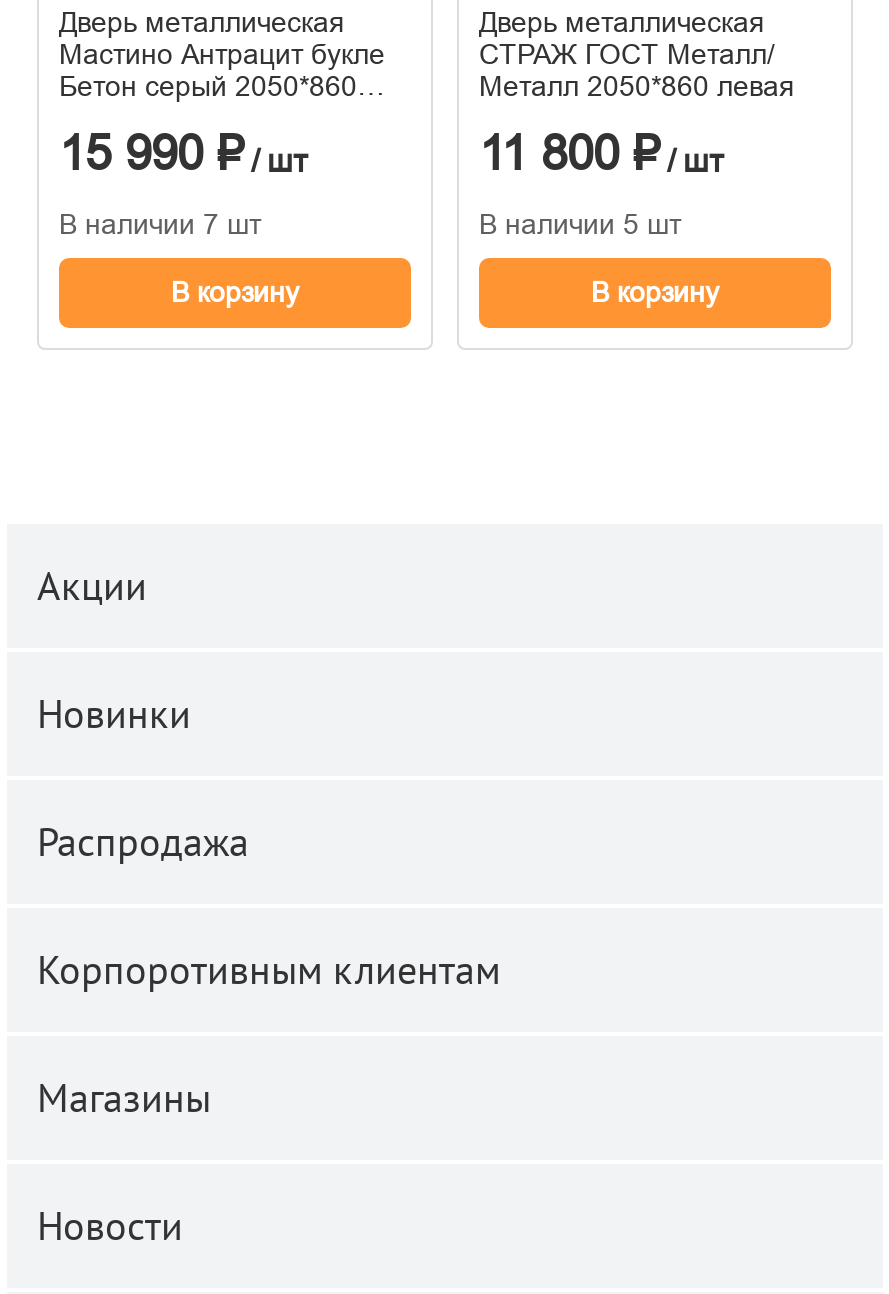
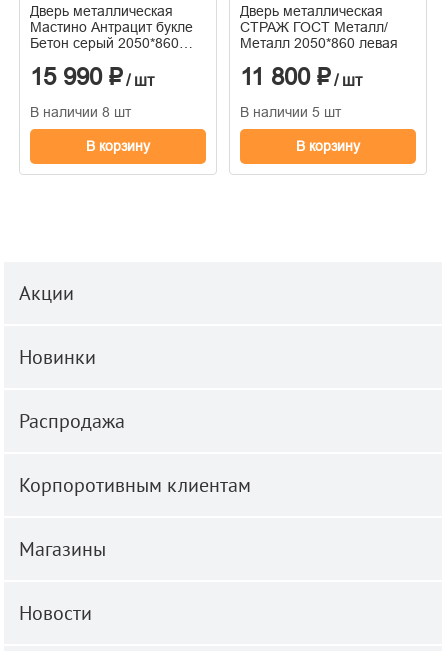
- В наличии 7 шт
+ В наличии 8 шт
